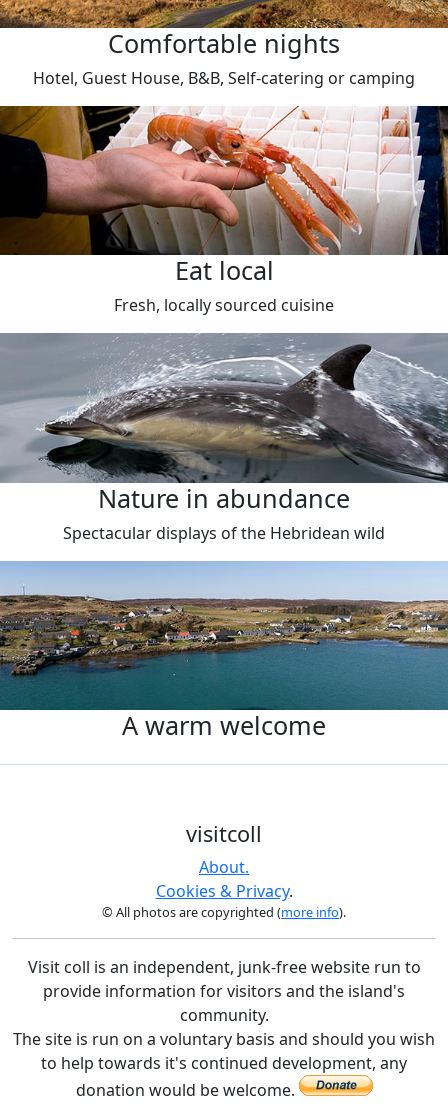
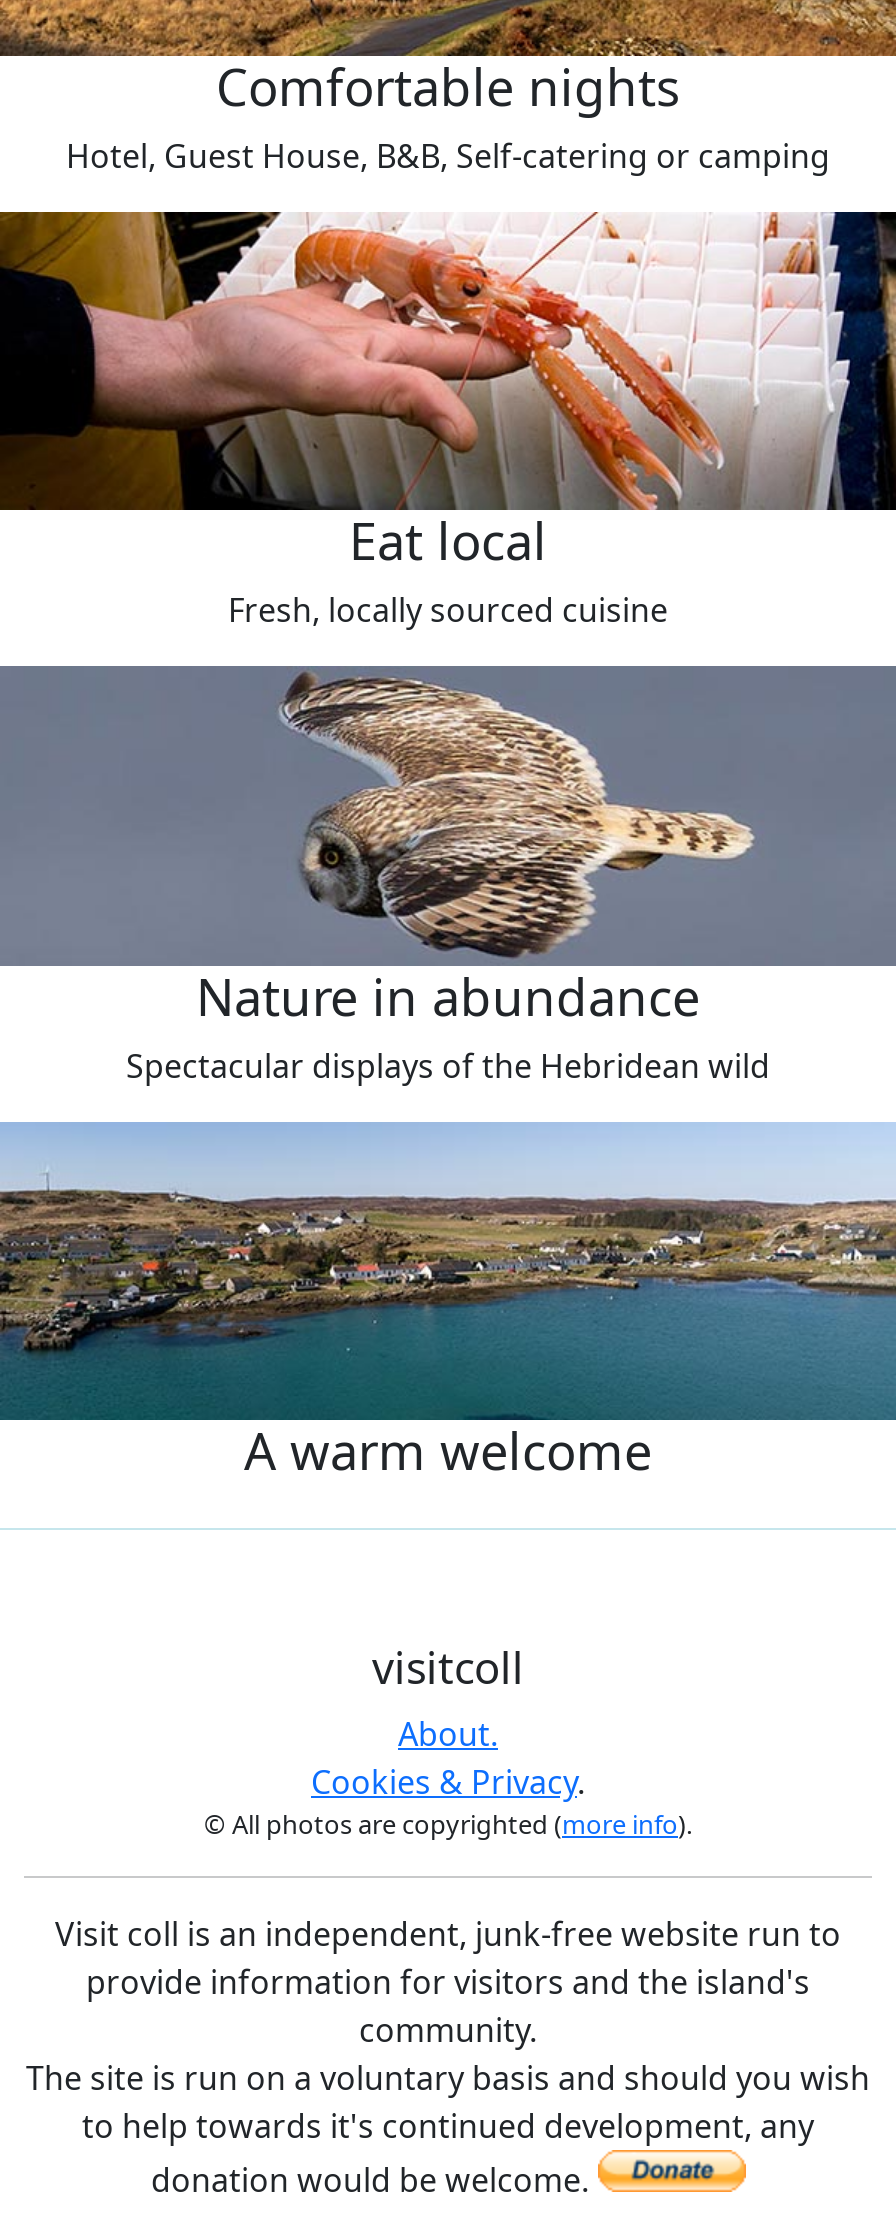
- [image]
+ [image]
